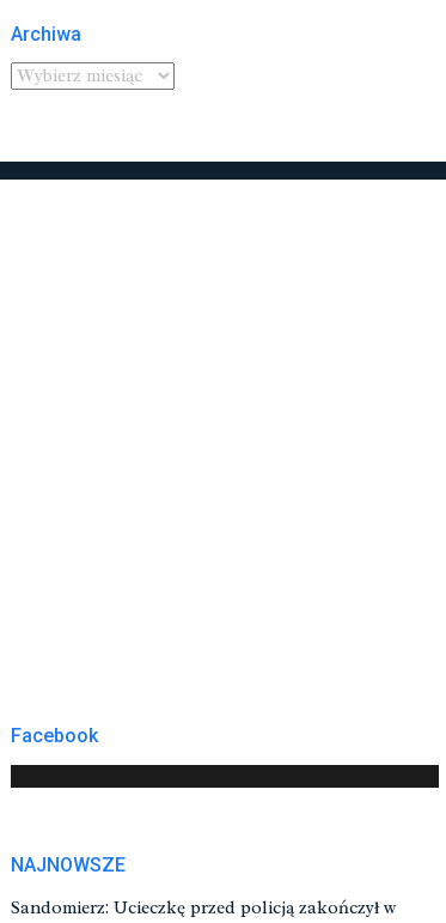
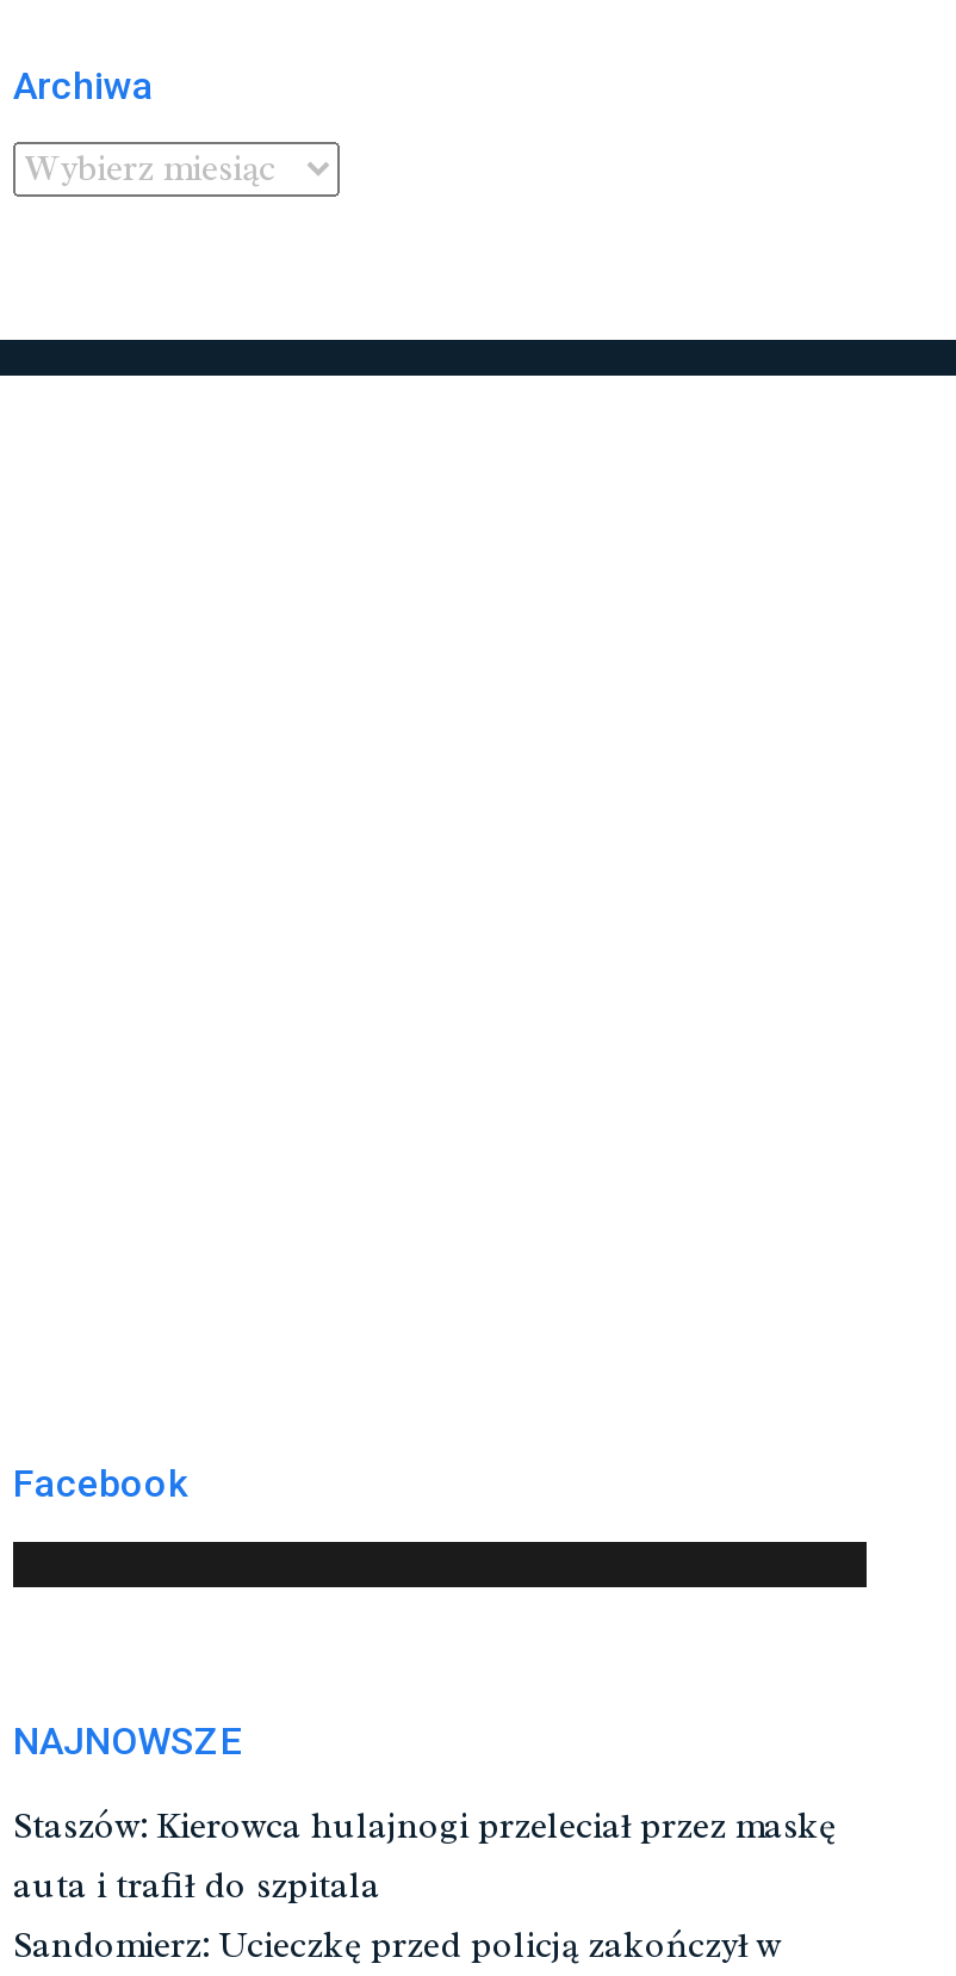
+ Staszów: Kierowca hulajnogi przeleciał przez maskę
+ auta i trafił do szpitala
